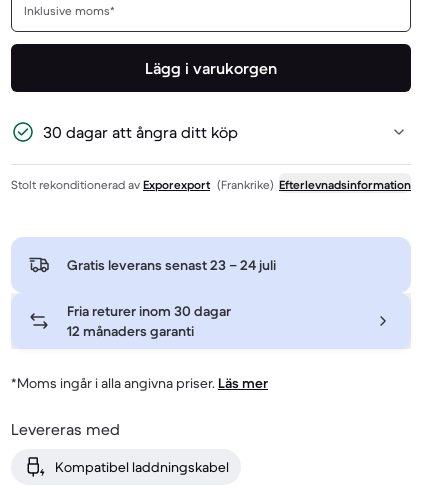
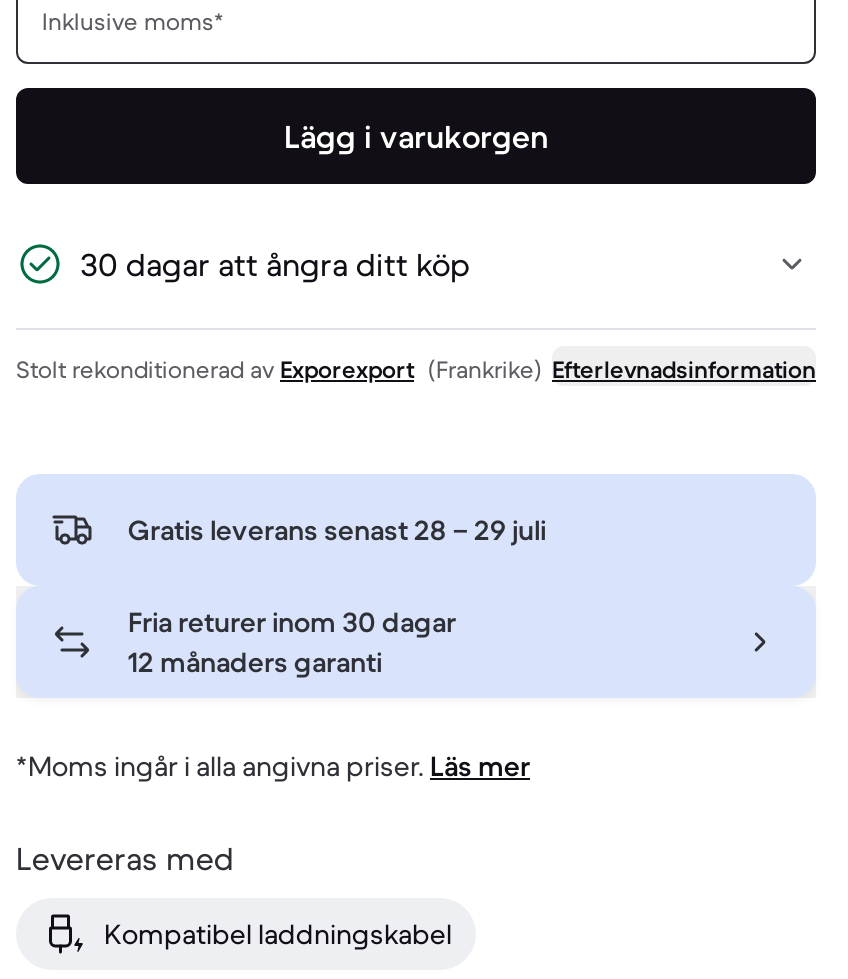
- Gratis leverans senast 23 – 24 juli
+ Gratis leverans senast 28 – 29 juli
